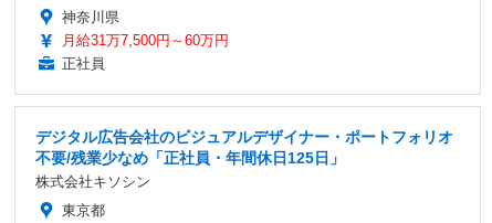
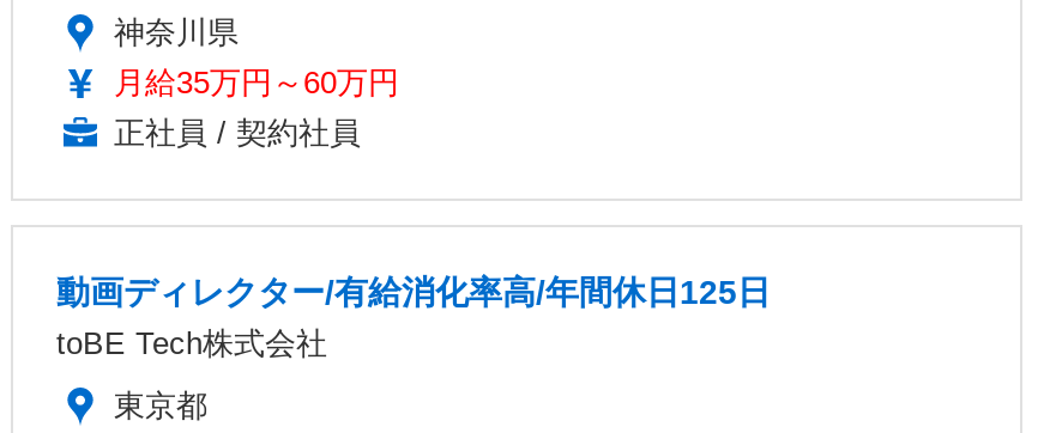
- 月給31万7,500円～60万円
- 正社員
+ 月給35万円～60万円
+ 正社員 / 契約社員

- デジタル広告会社のビジュアルデザイナー・ポートフォリオ
- 不要/残業少なめ「正社員・年間休日125日」
- 株式会社キソシン
+ 動画ディレクター/有給消化率高/年間休日125日
+ toBE Tech株式会社
